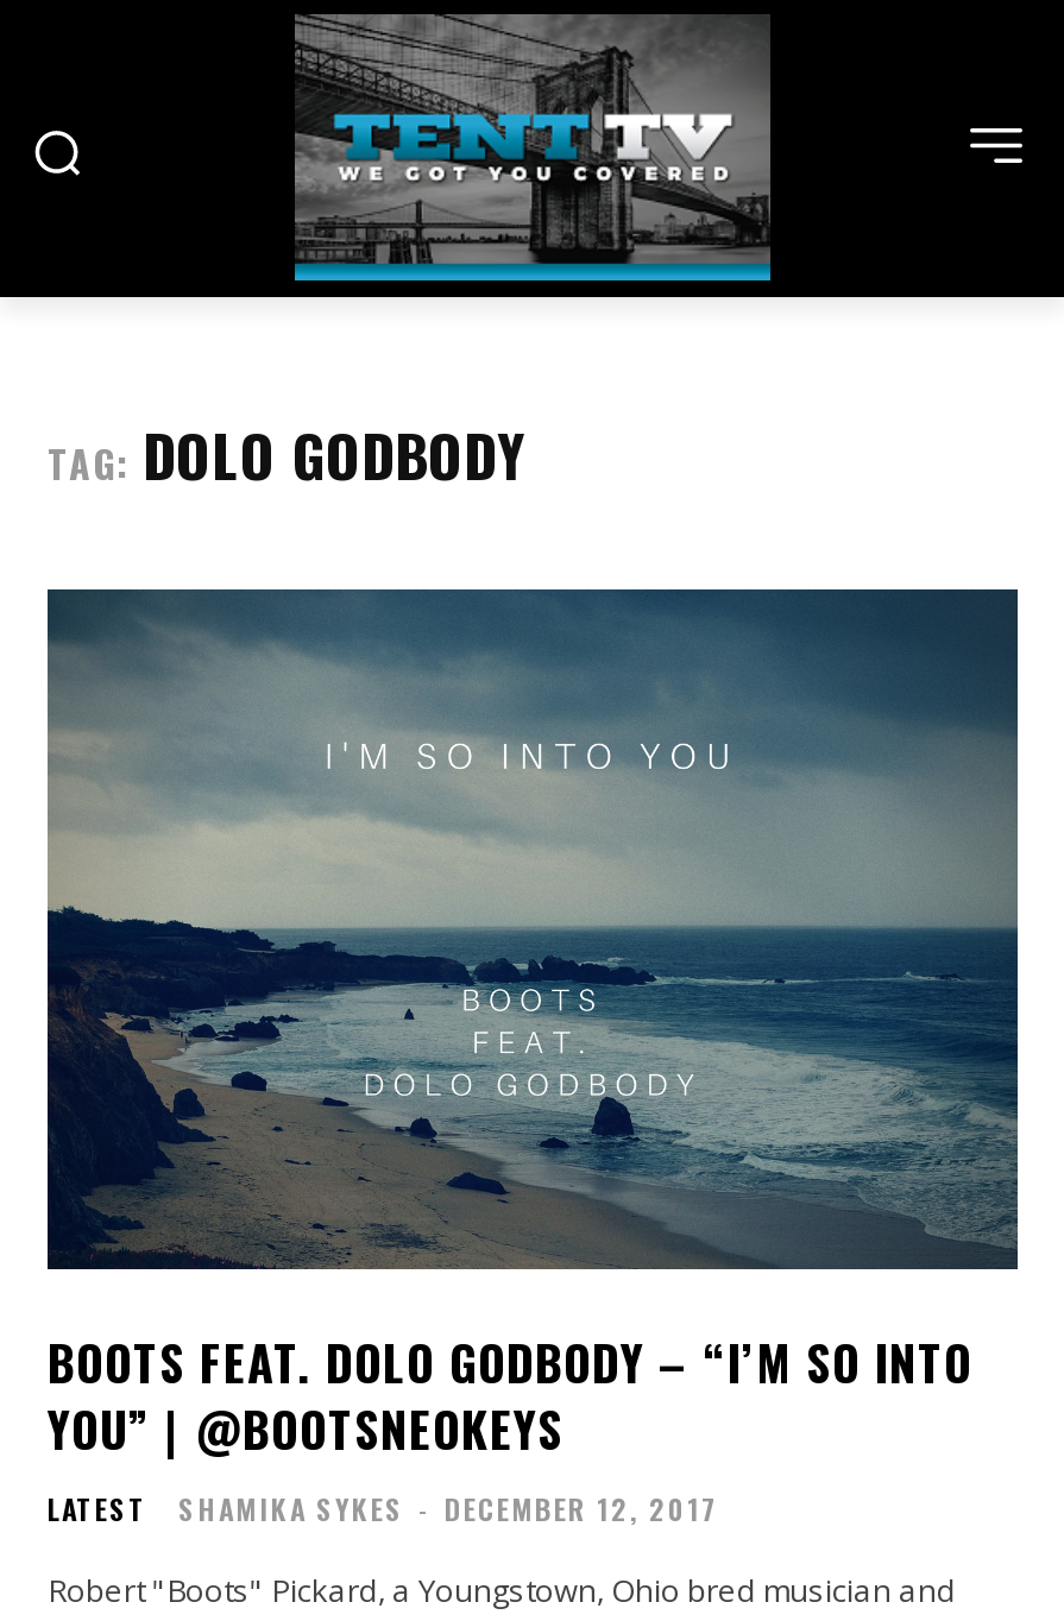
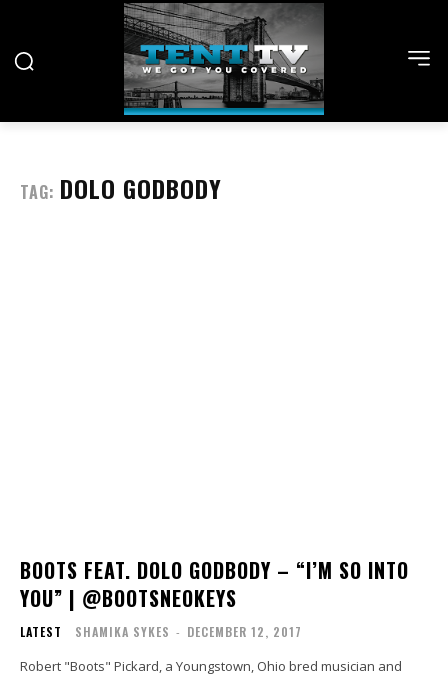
- [image]
